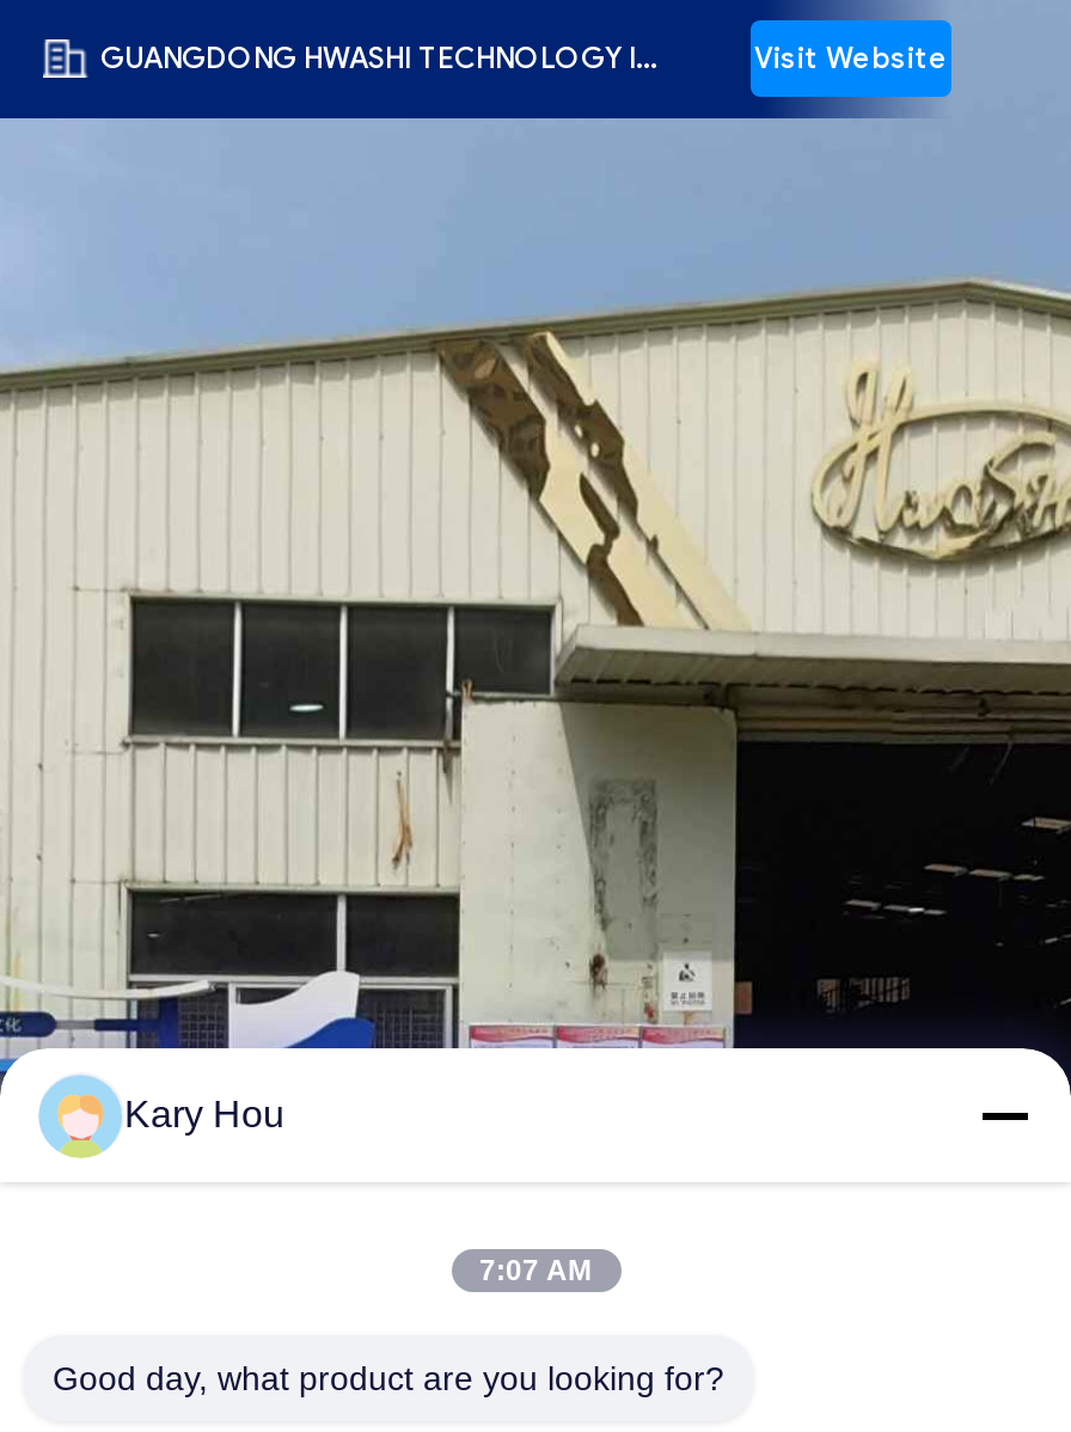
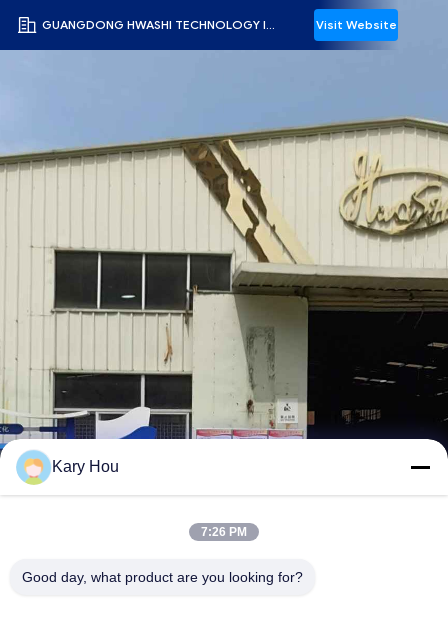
- 7:07 AM
+ 7:26 PM
